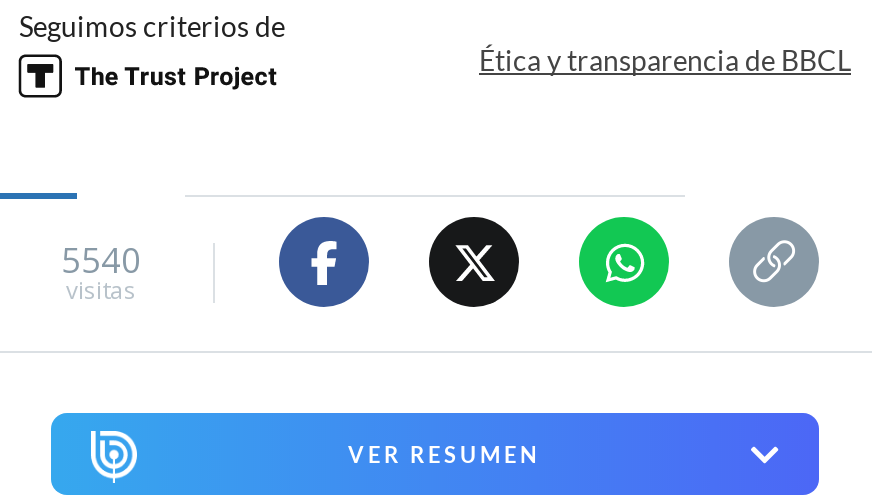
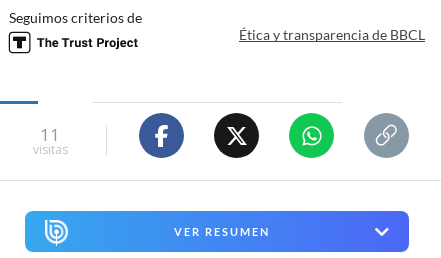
- 5540
+ 11
